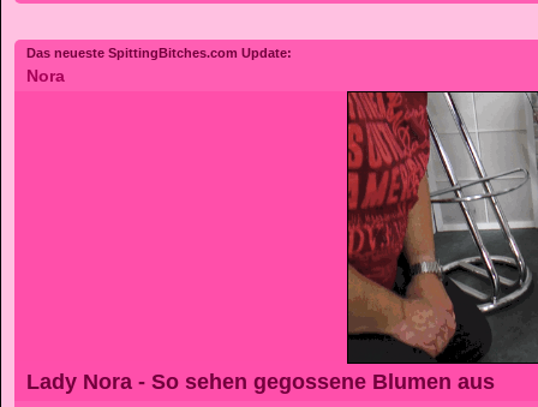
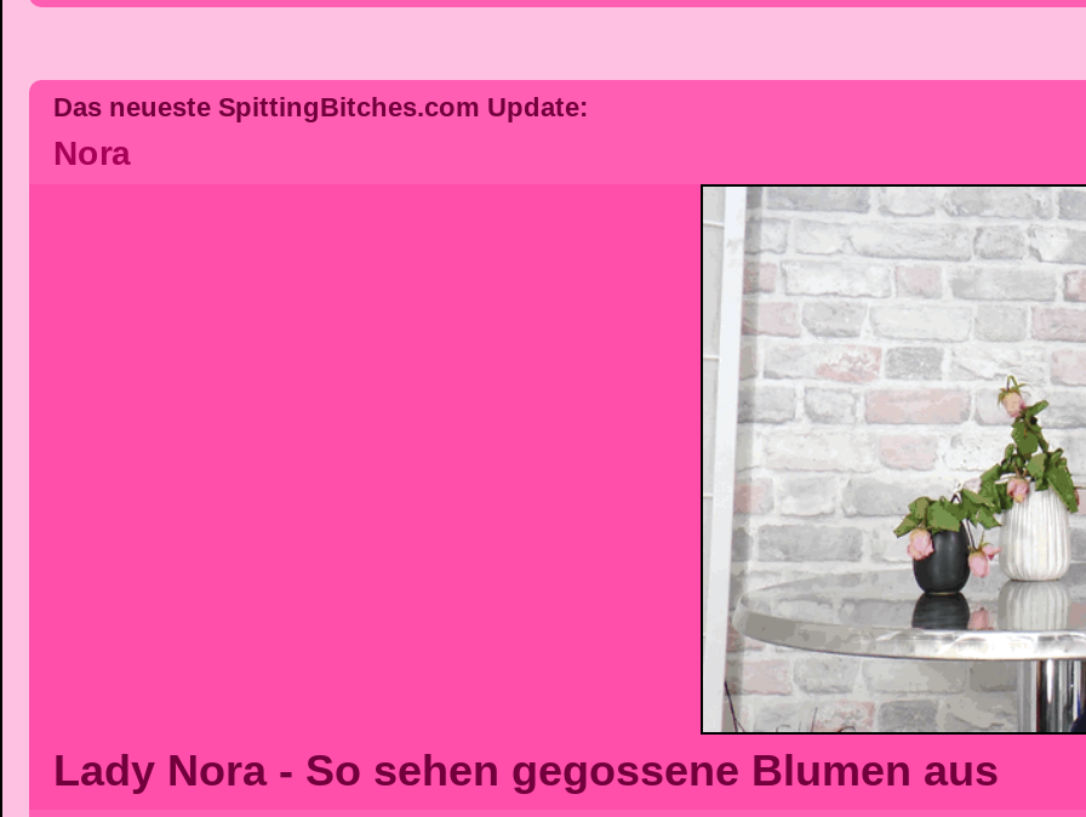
- [image]
+ [image]
